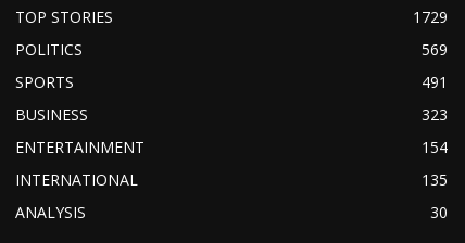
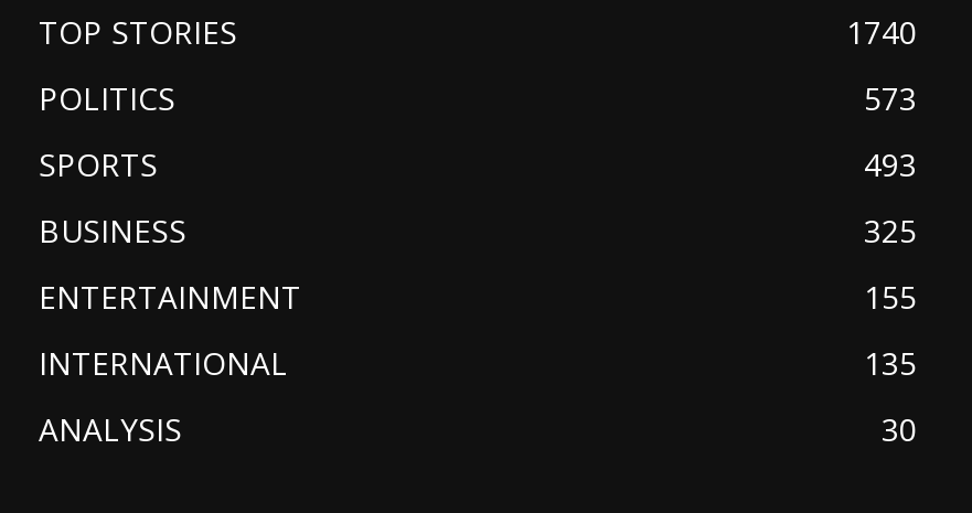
- 1729
+ 1740

- 569
+ 573

- 491
+ 493

- 323
+ 325

- 154
+ 155
